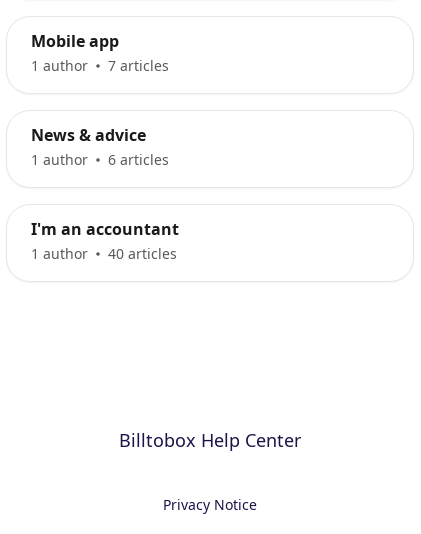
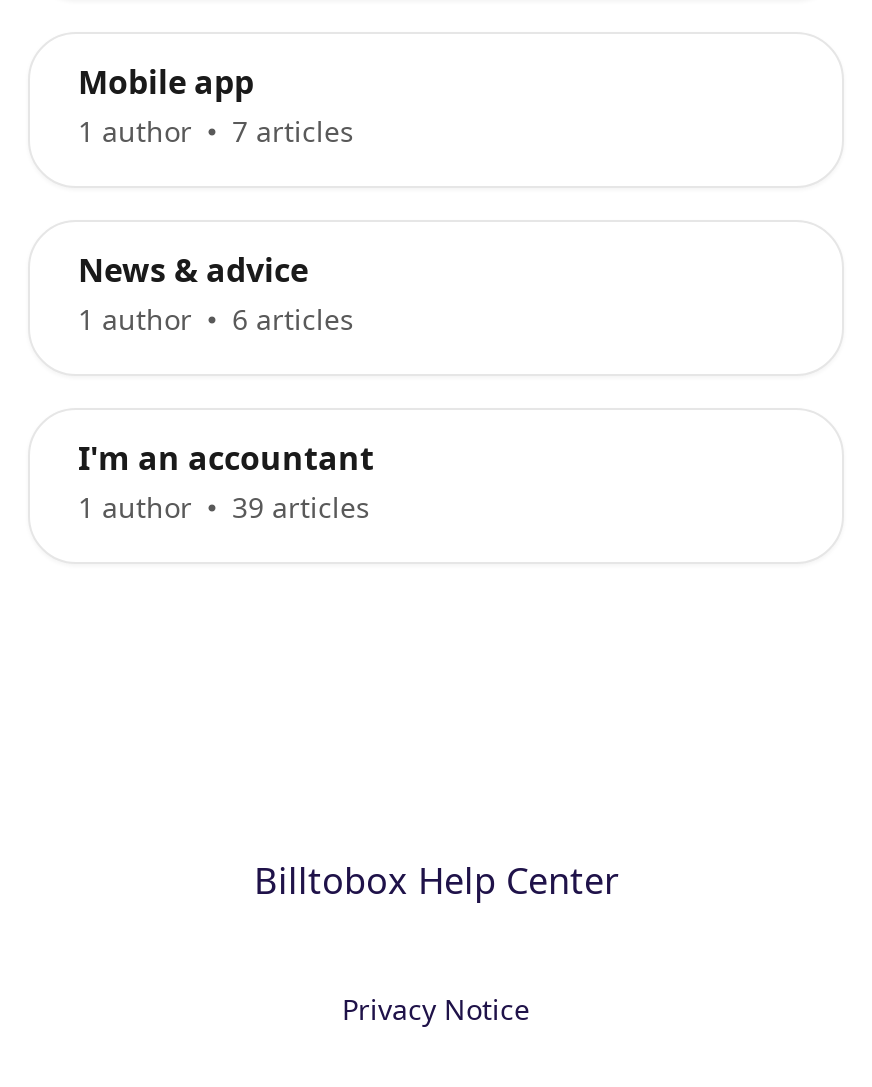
- 1 author 40 articles
+ 1 author 39 articles
